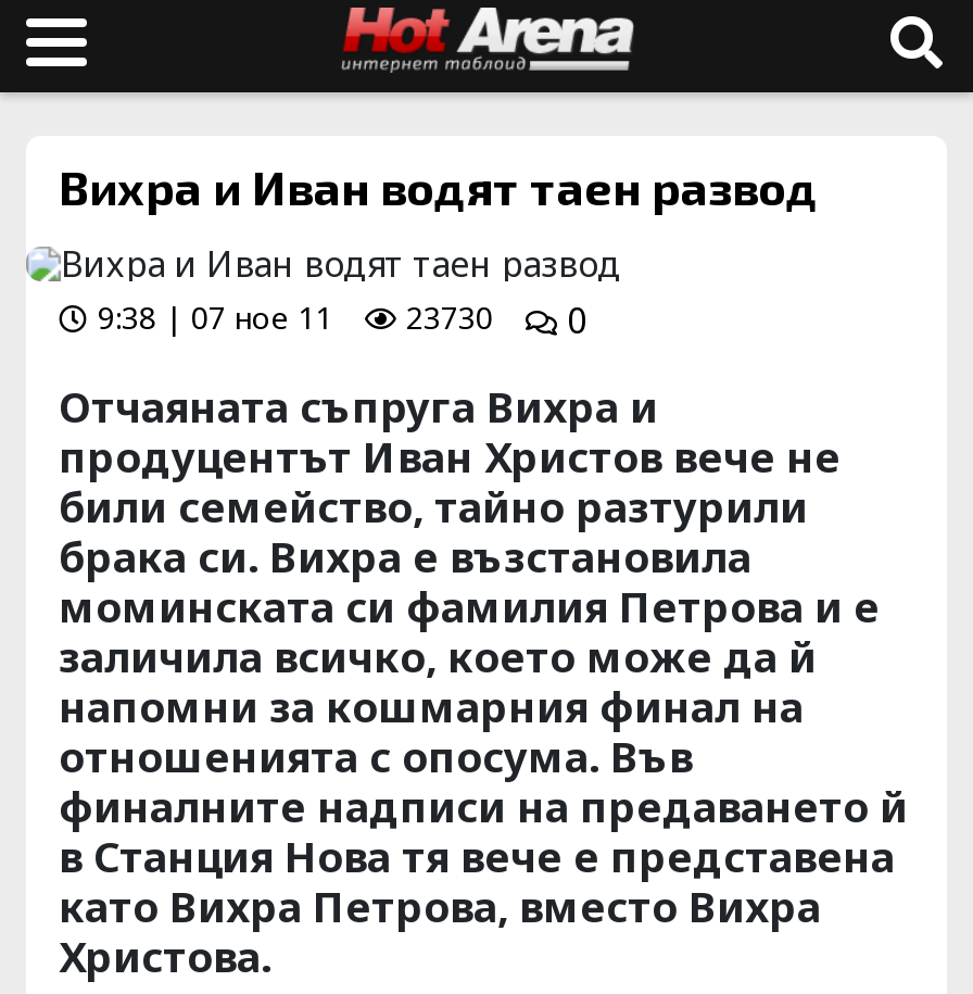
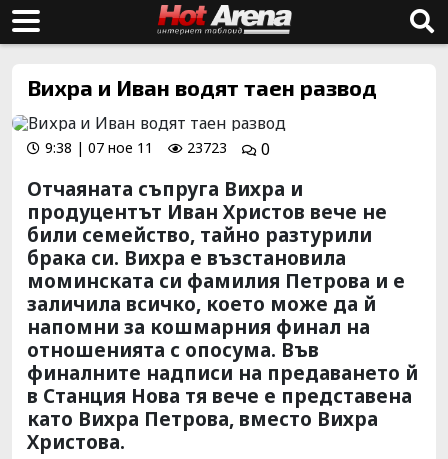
- 23730
+ 23723
